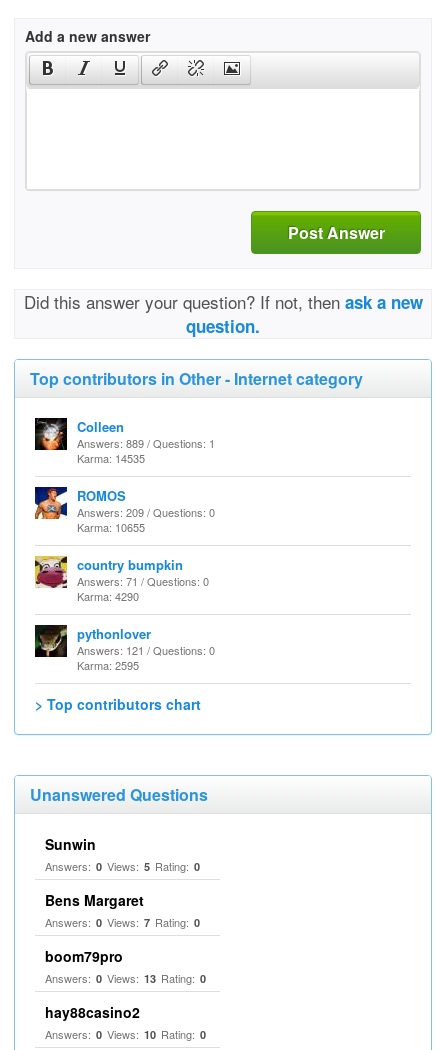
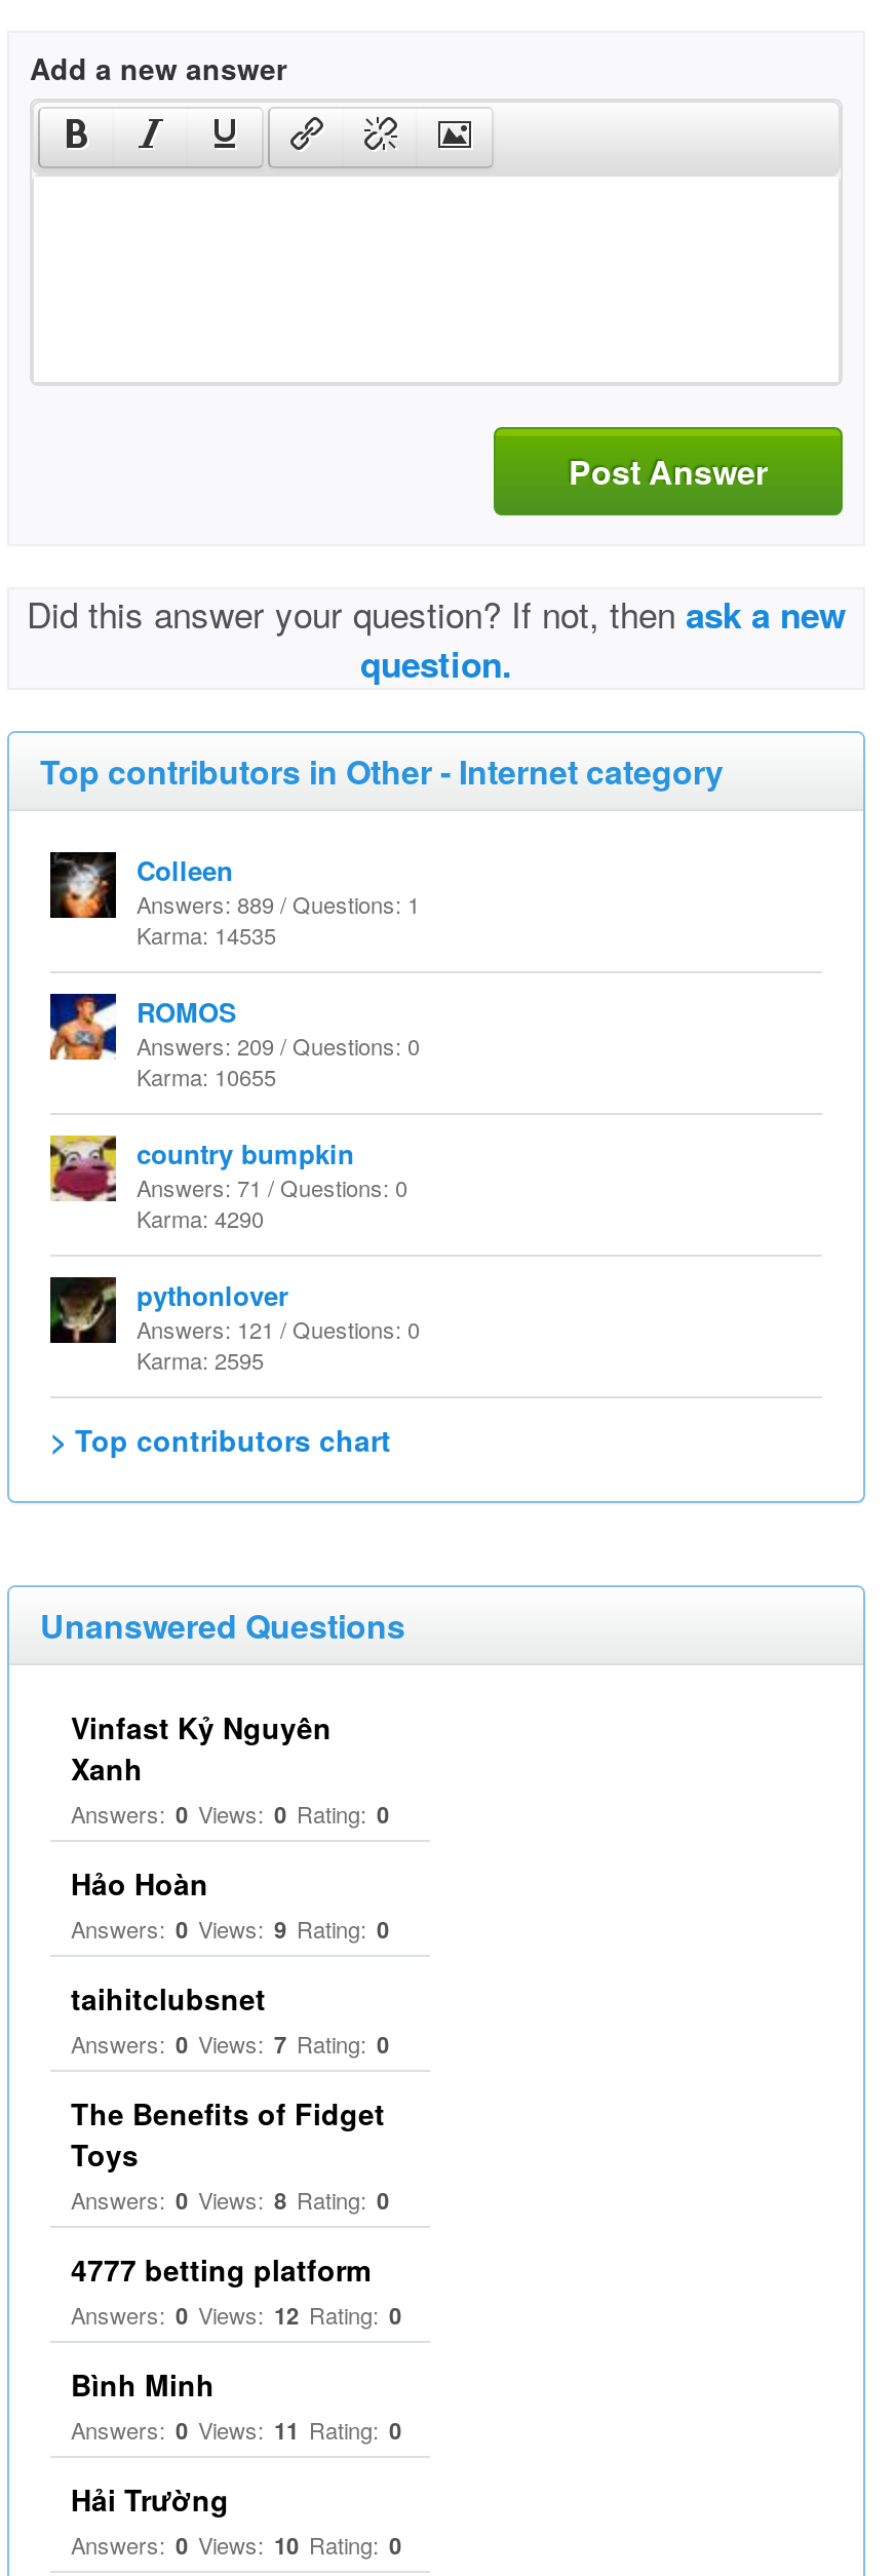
- Sunwin
- Answers: 0 Views: 5 Rating: 0
- Bens Margaret
+ Vinfast Kỷ Nguyên
+ Xanh
+ Answers: 0 Views: 0 Rating: 0
+ Hảo Hoàn
+ Answers: 0 Views: 9 Rating: 0
+ taihitclubsnet

- boom79pro
- Answers: 0 Views: 13 Rating: 0
- hay88casino2
+ The Benefits of Fidget
+ Toys
+ Answers: 0 Views: 8 Rating: 0
+ 4777 betting platform
+ Answers: 0 Views: 12 Rating: 0
+ Bình Minh
+ Answers: 0 Views: 11 Rating: 0
+ Hải Trường
